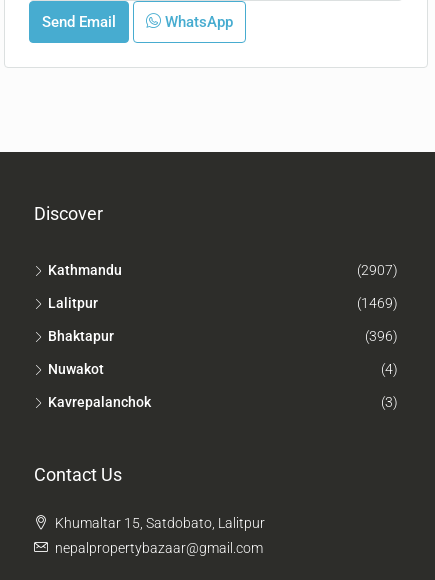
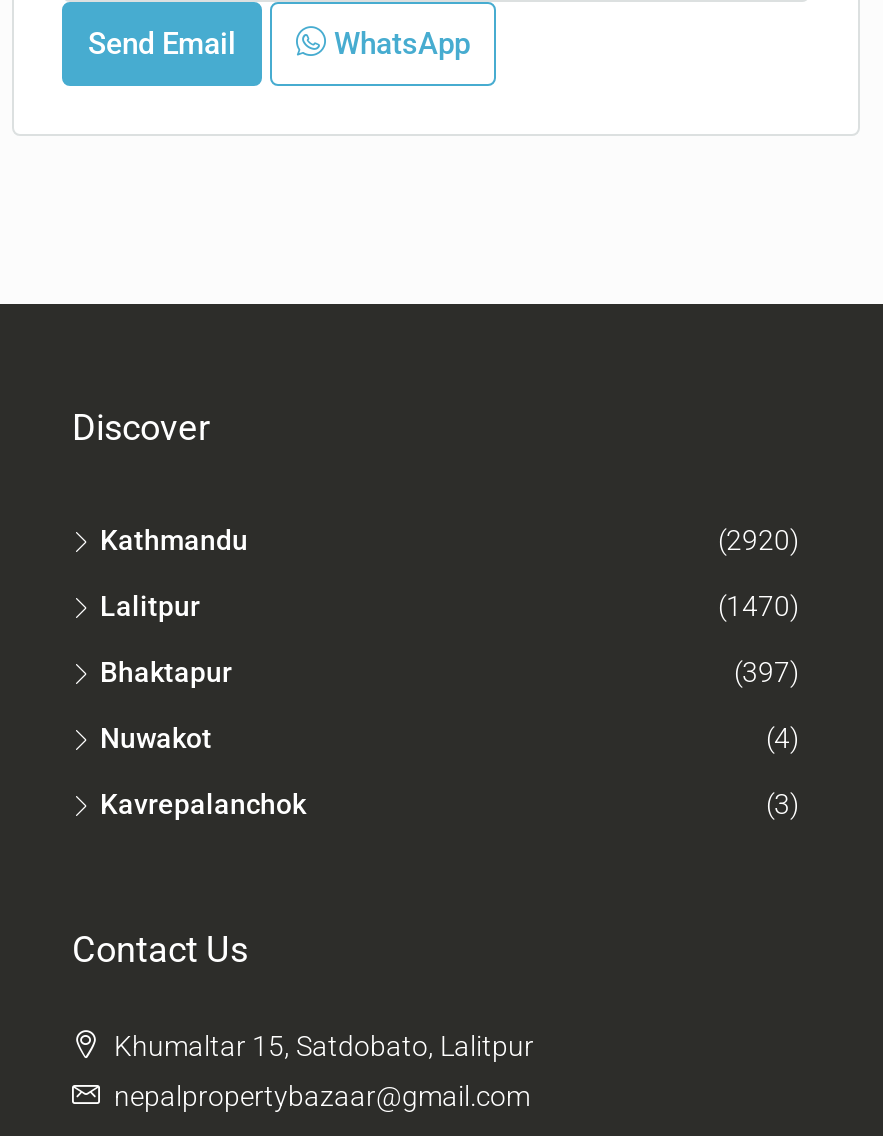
- (2907)
+ (2920)

- (1469)
+ (1470)

- (396)
+ (397)
